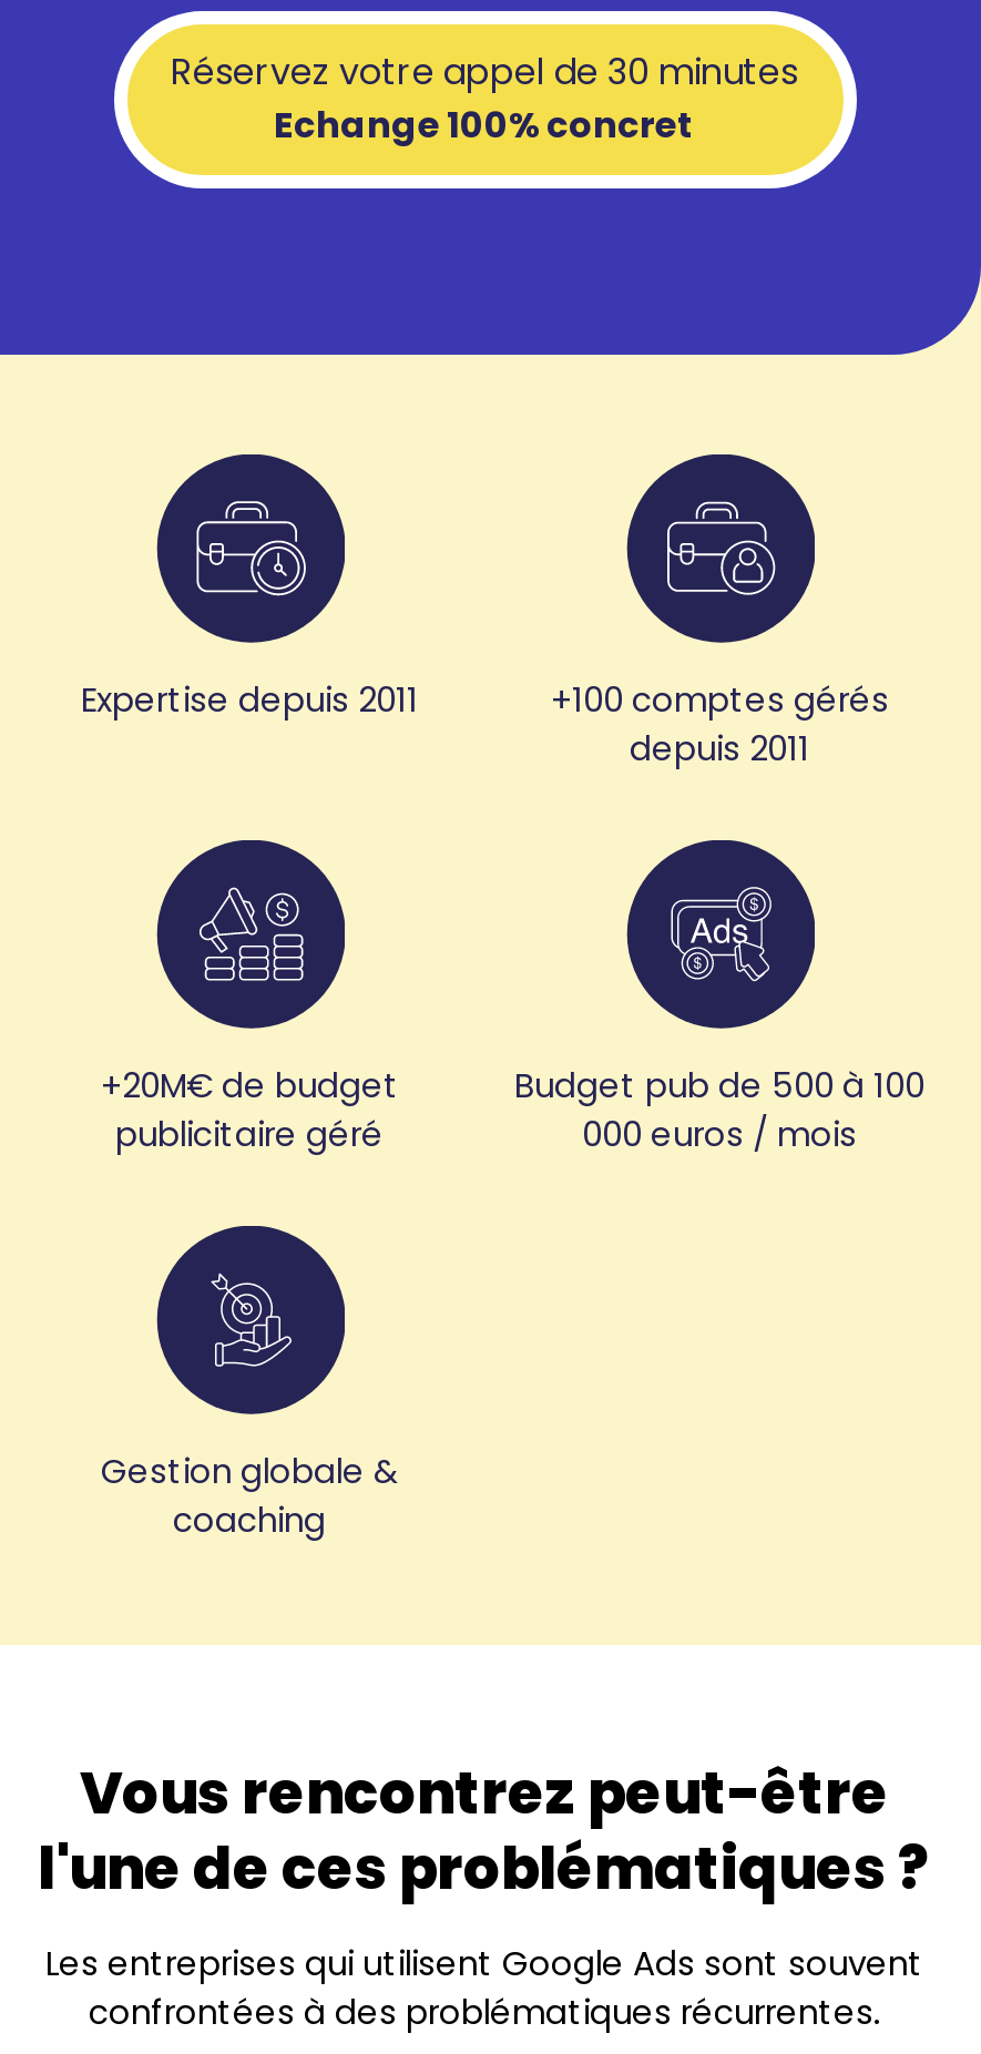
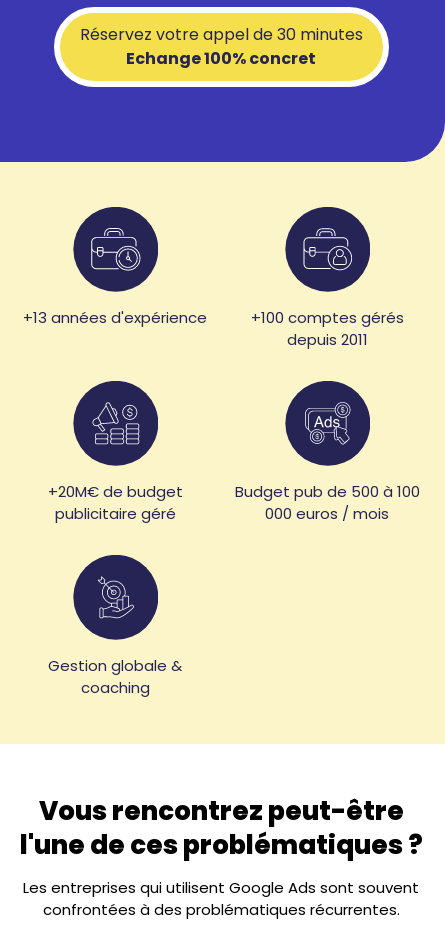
- Expertise depuis 2011
+ +13 années d'expérience
